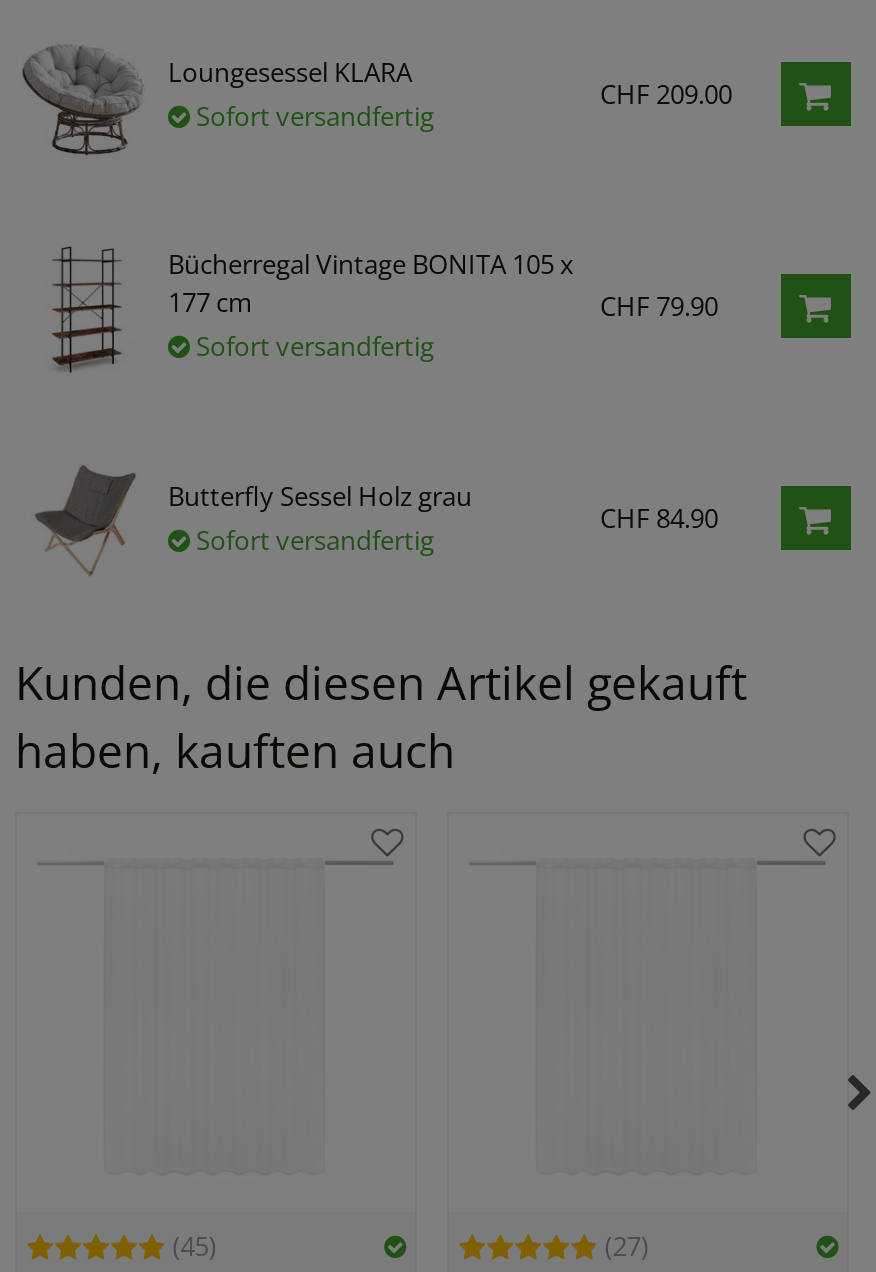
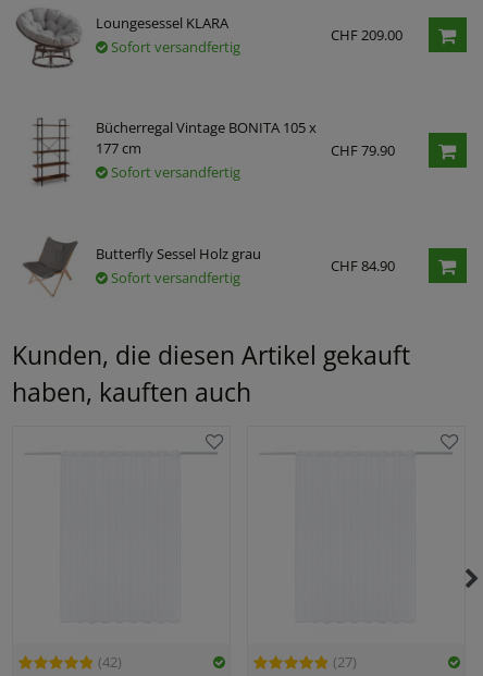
- (45)
+ (42)
